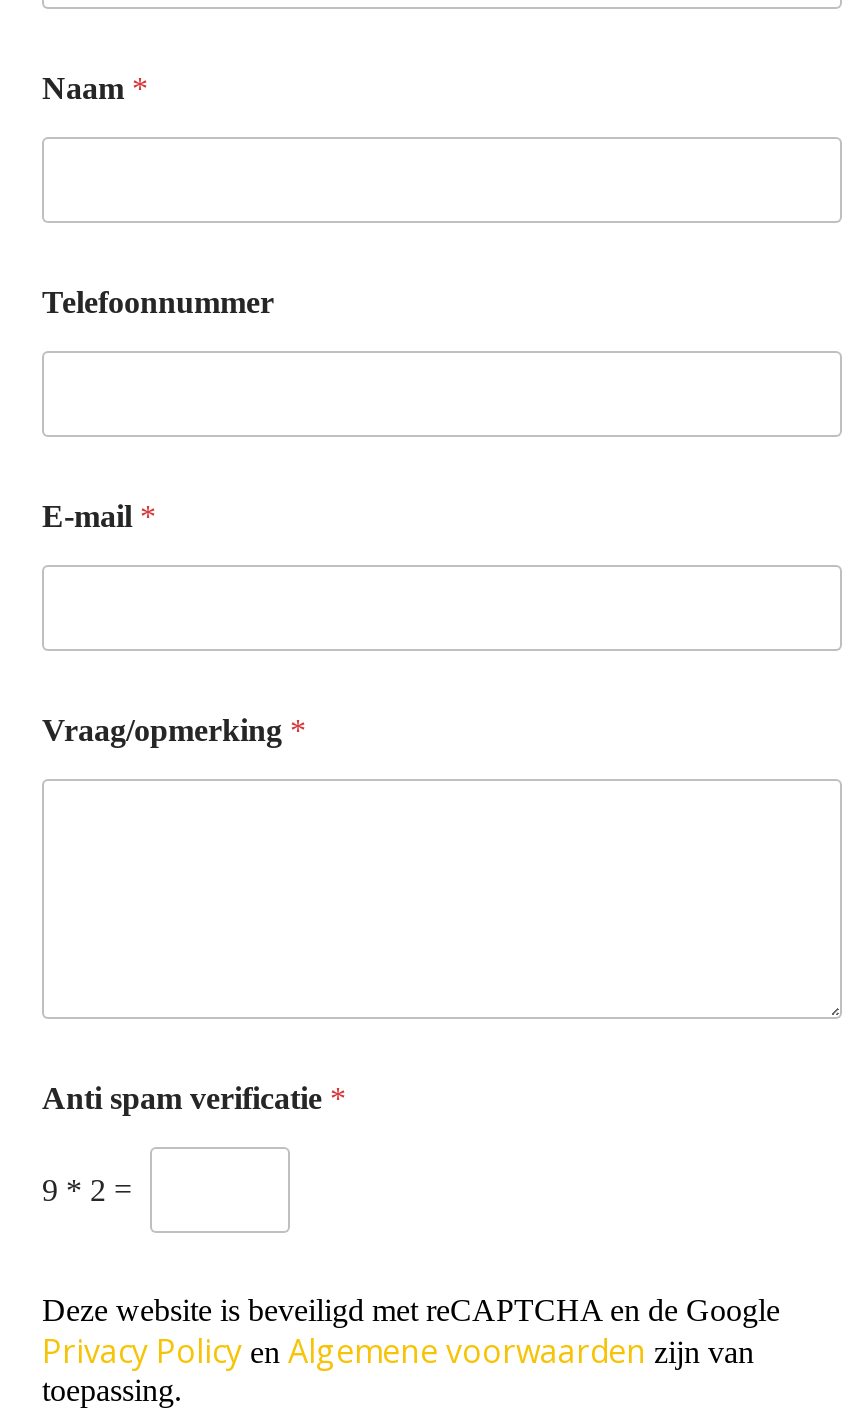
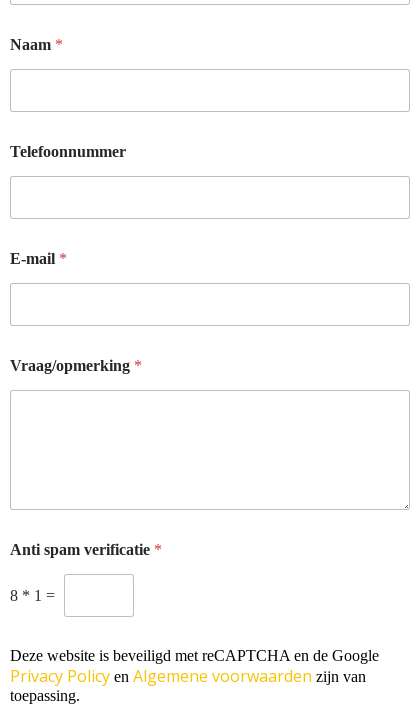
- 9 * 2 =
+ 8 * 1 =
